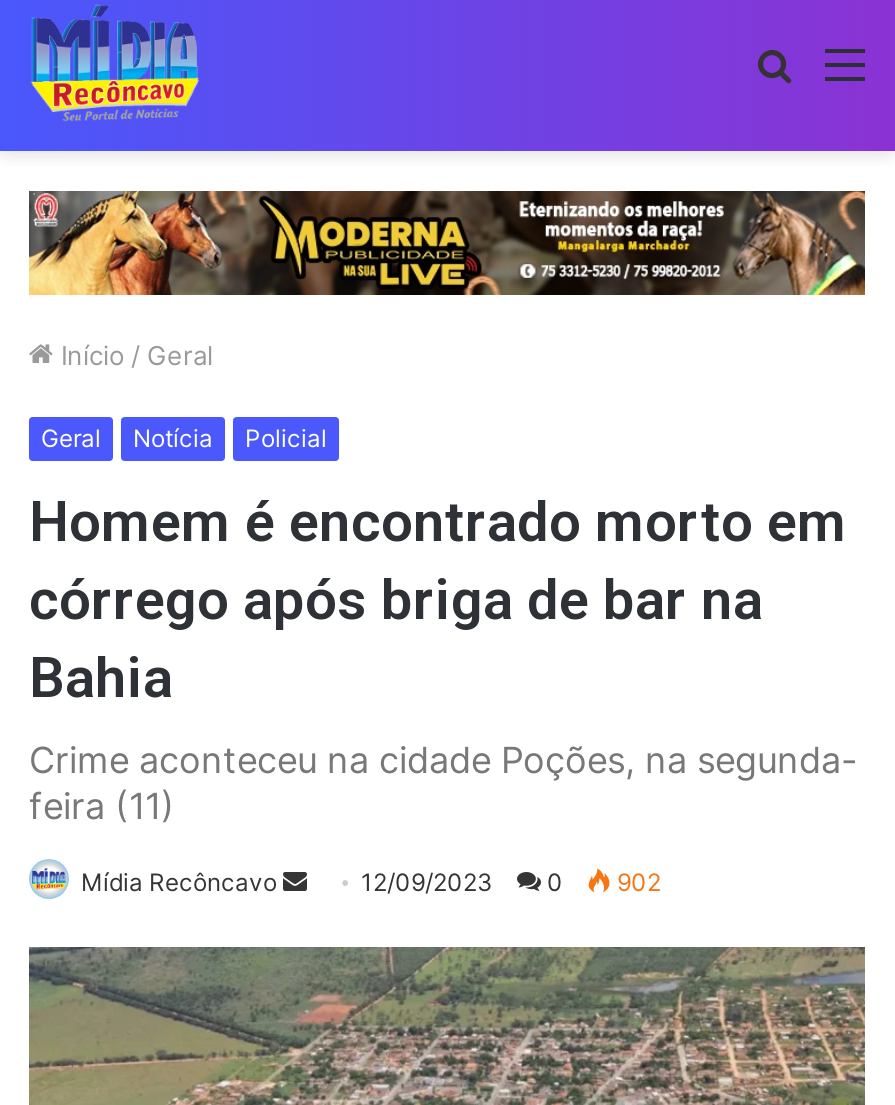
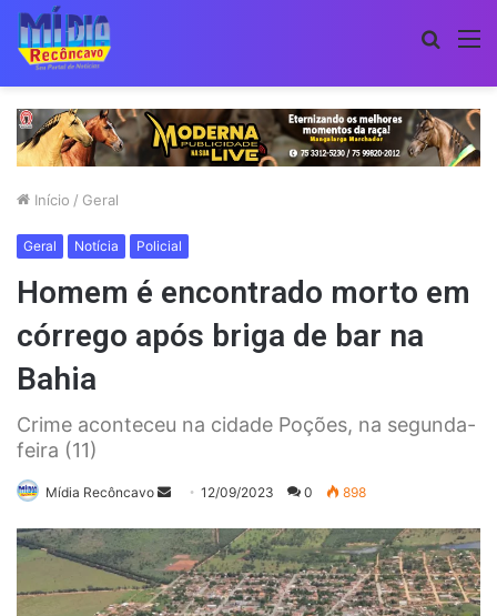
- 902
+ 898
